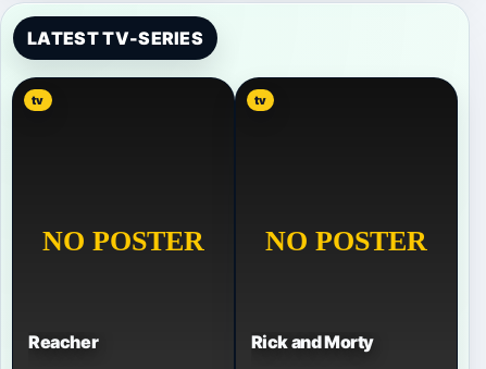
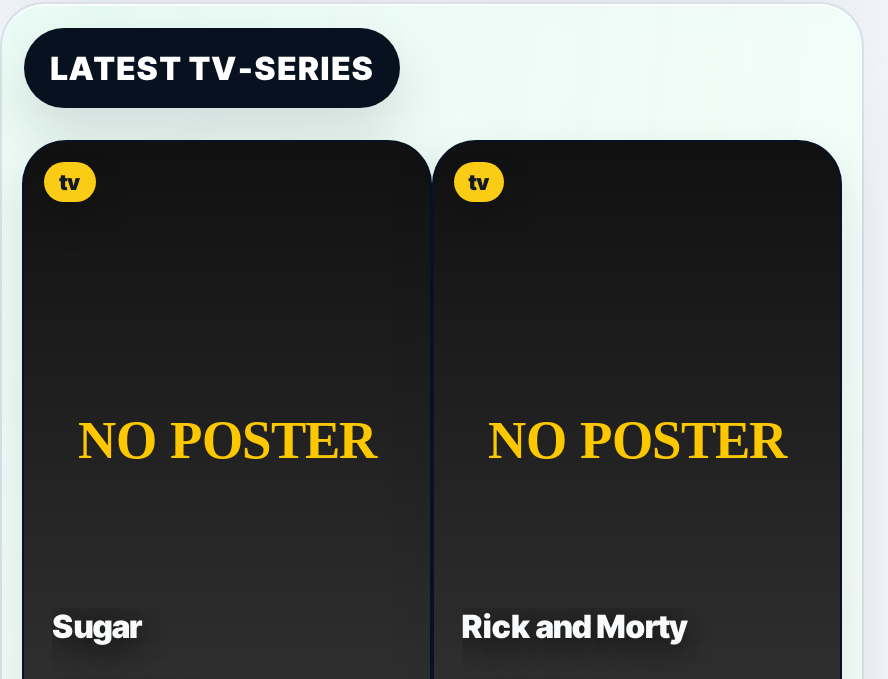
- Reacher
+ Sugar
